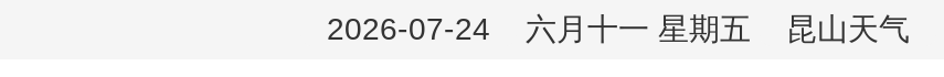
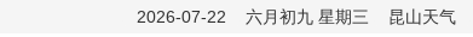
- 2026-07-24
+ 2026-07-22

- 六月十一 星期五
+ 六月初九 星期三
